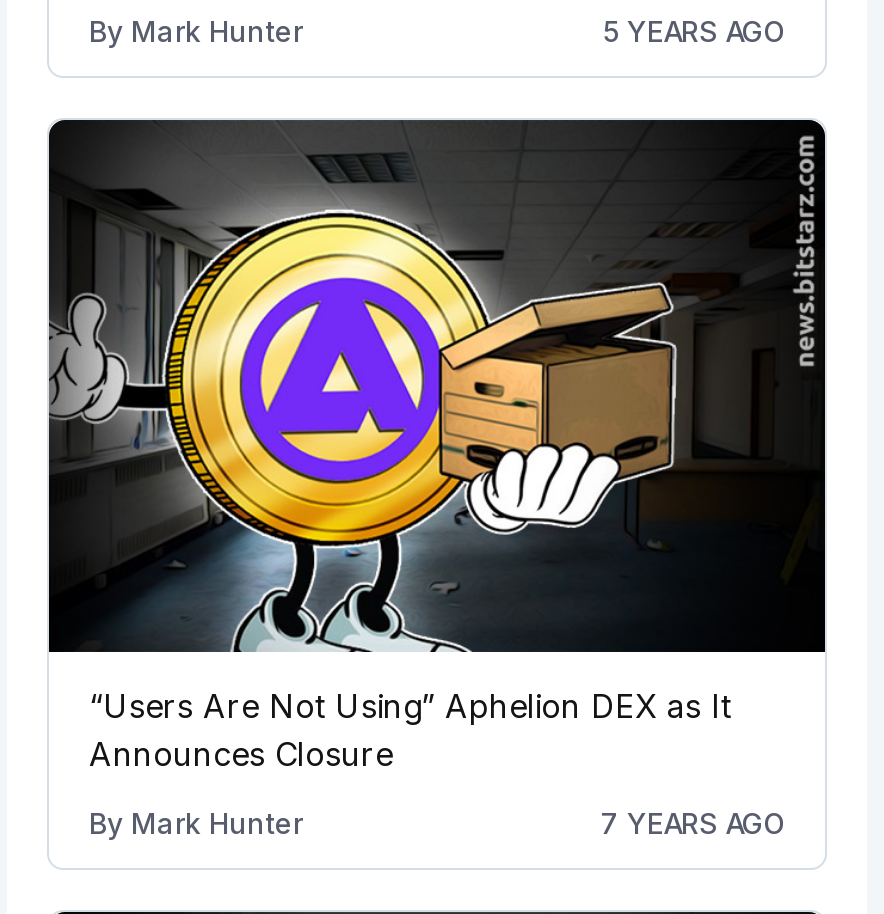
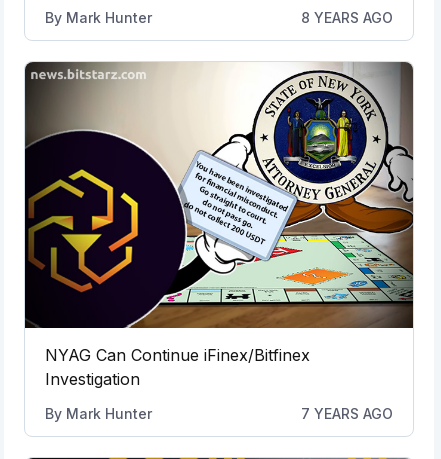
- 5 YEARS AGO
+ 8 YEARS AGO

- [image]
- “Users Are Not Using” Aphelion DEX as It
- Announces Closure
+ [image]
+ NYAG Can Continue iFinex/Bitfinex
+ Investigation
